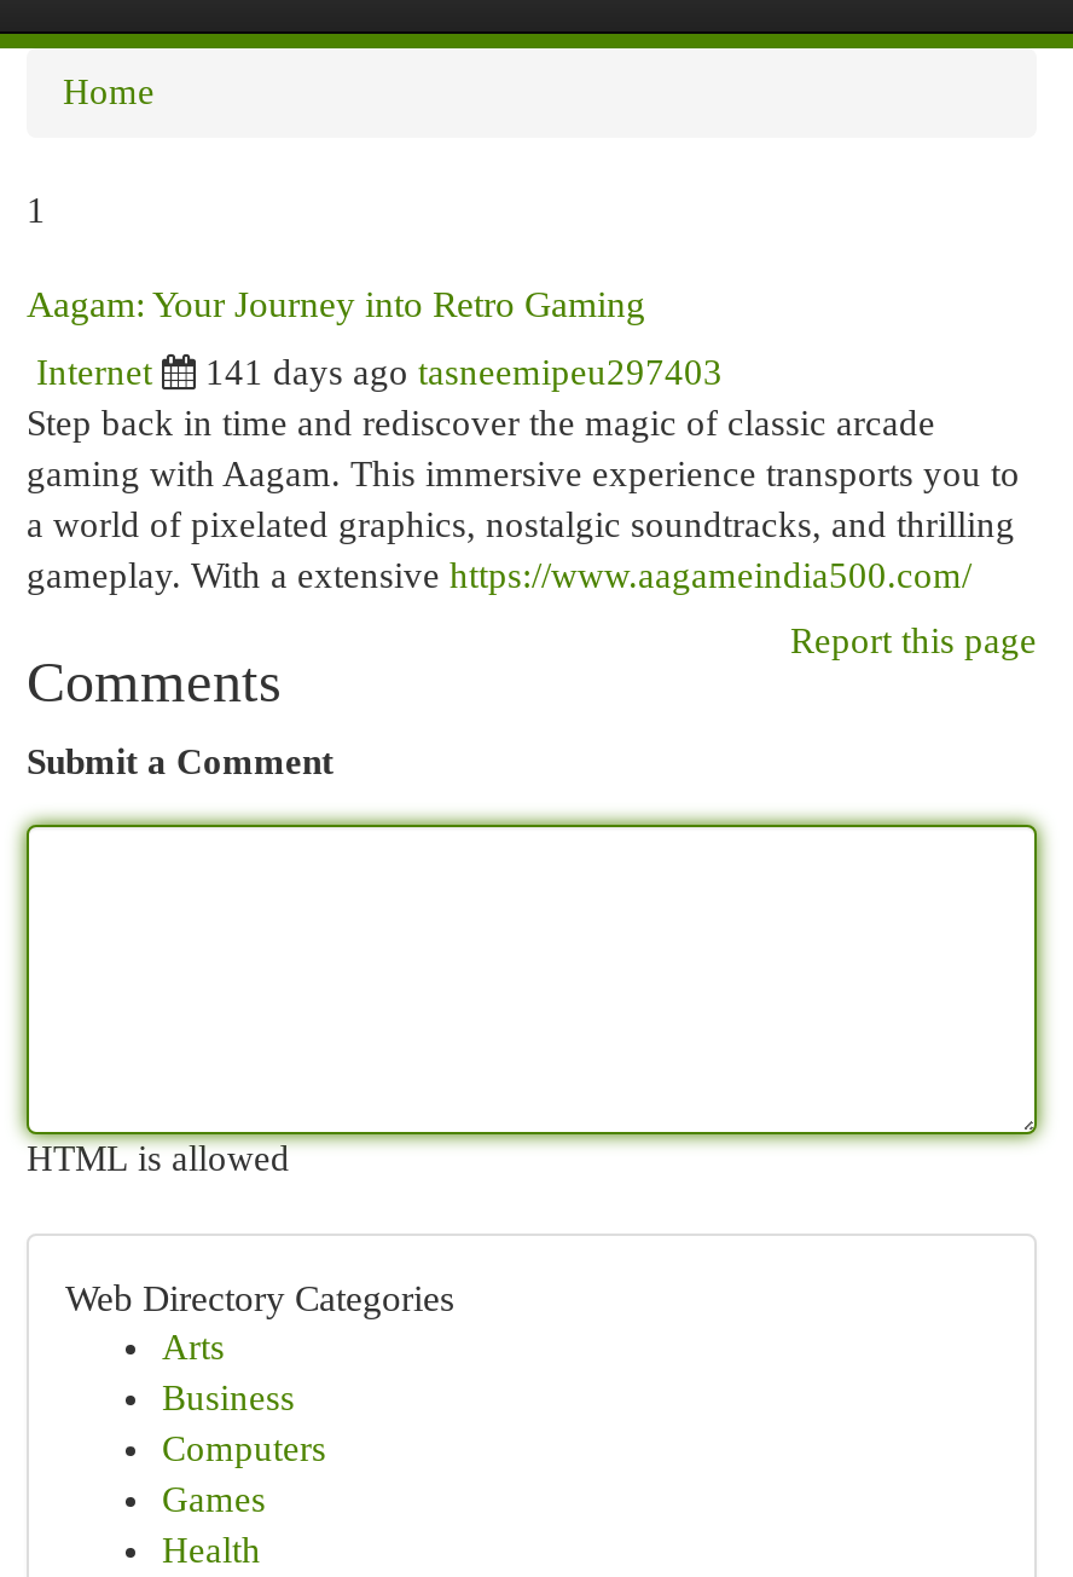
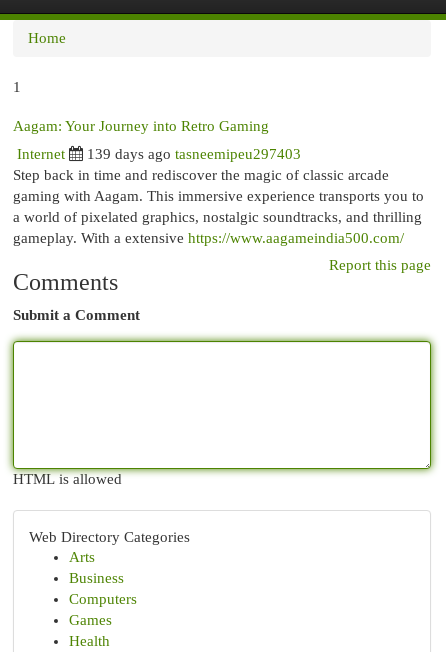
- 141 days ago tasneemipeu297403
+ 139 days ago tasneemipeu297403
